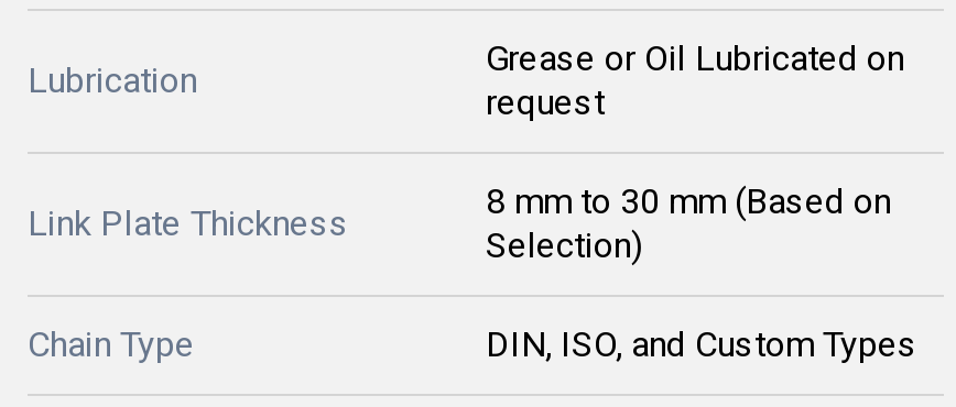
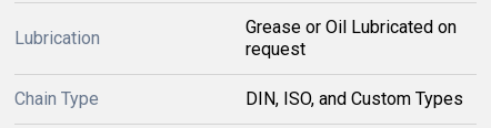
- 8 mm to 30 mm (Based on
- Selection)

- Link Plate Thickness
